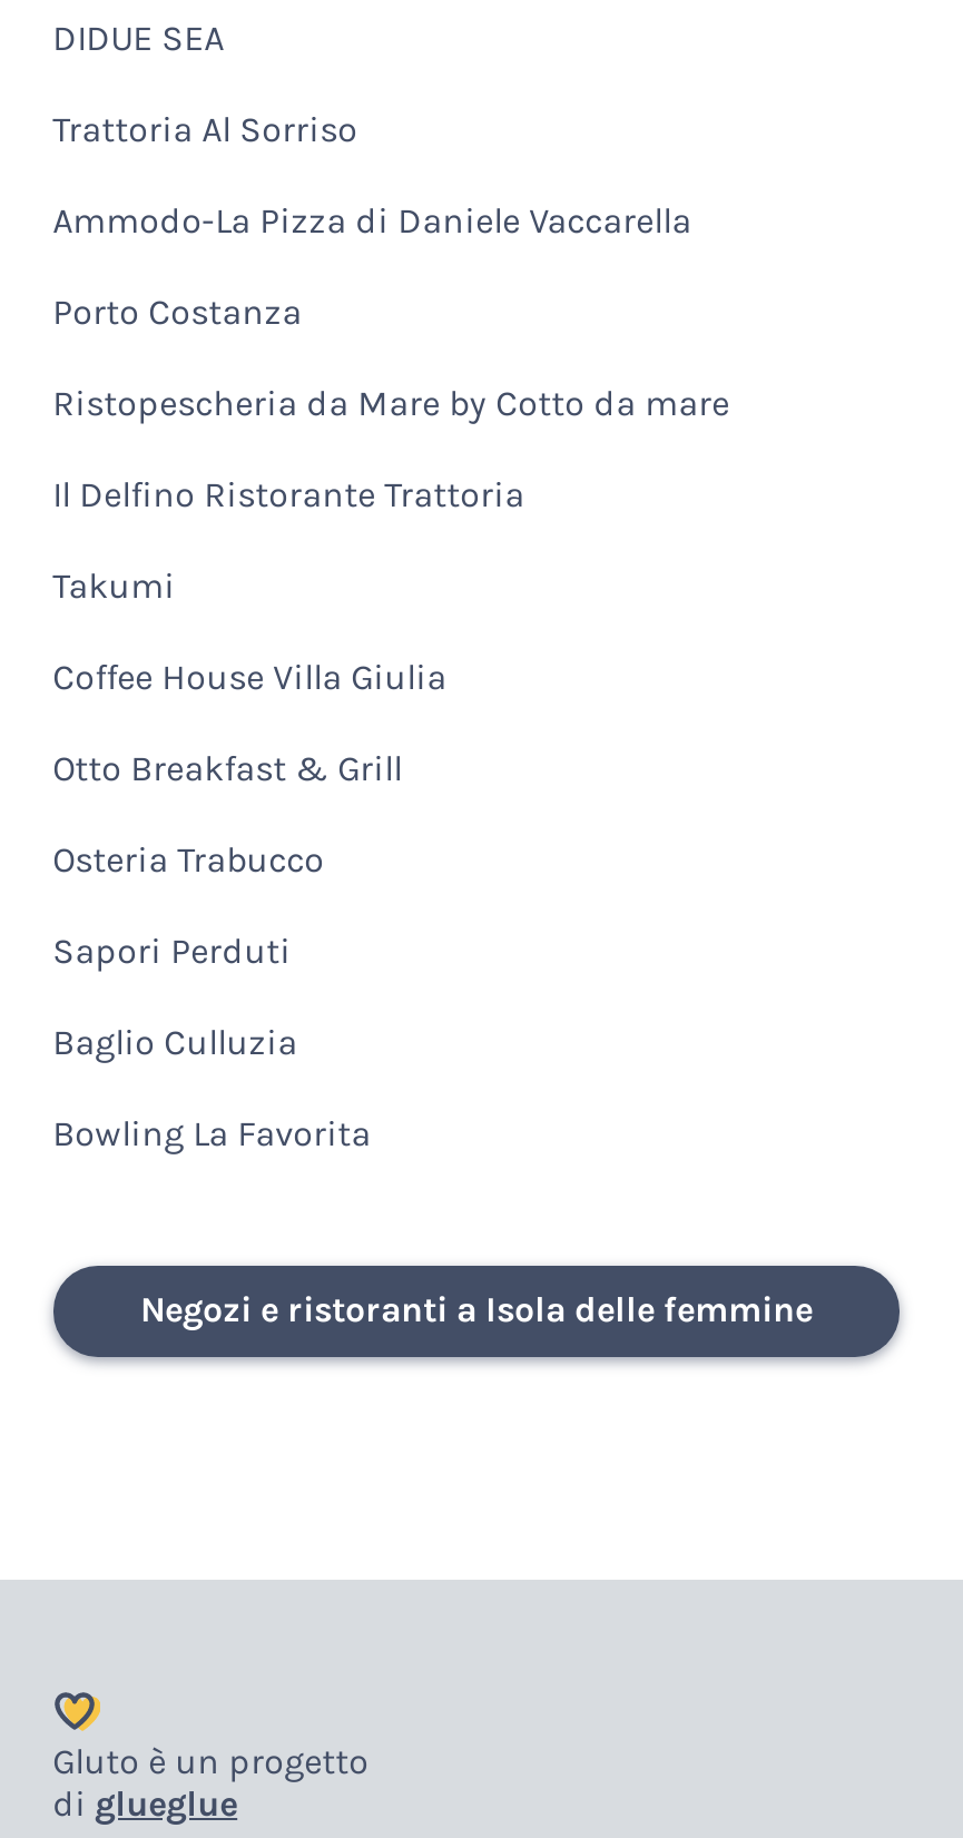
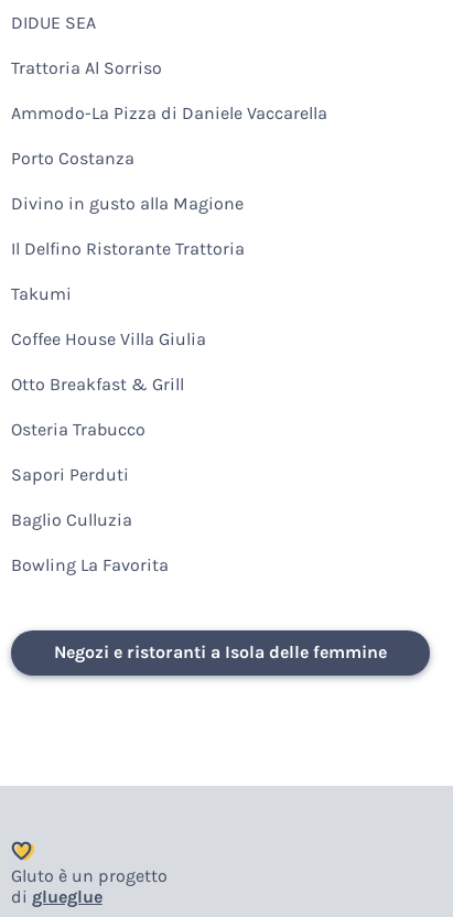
- Ristopescheria da Mare by Cotto da mare
+ Divino in gusto alla Magione
